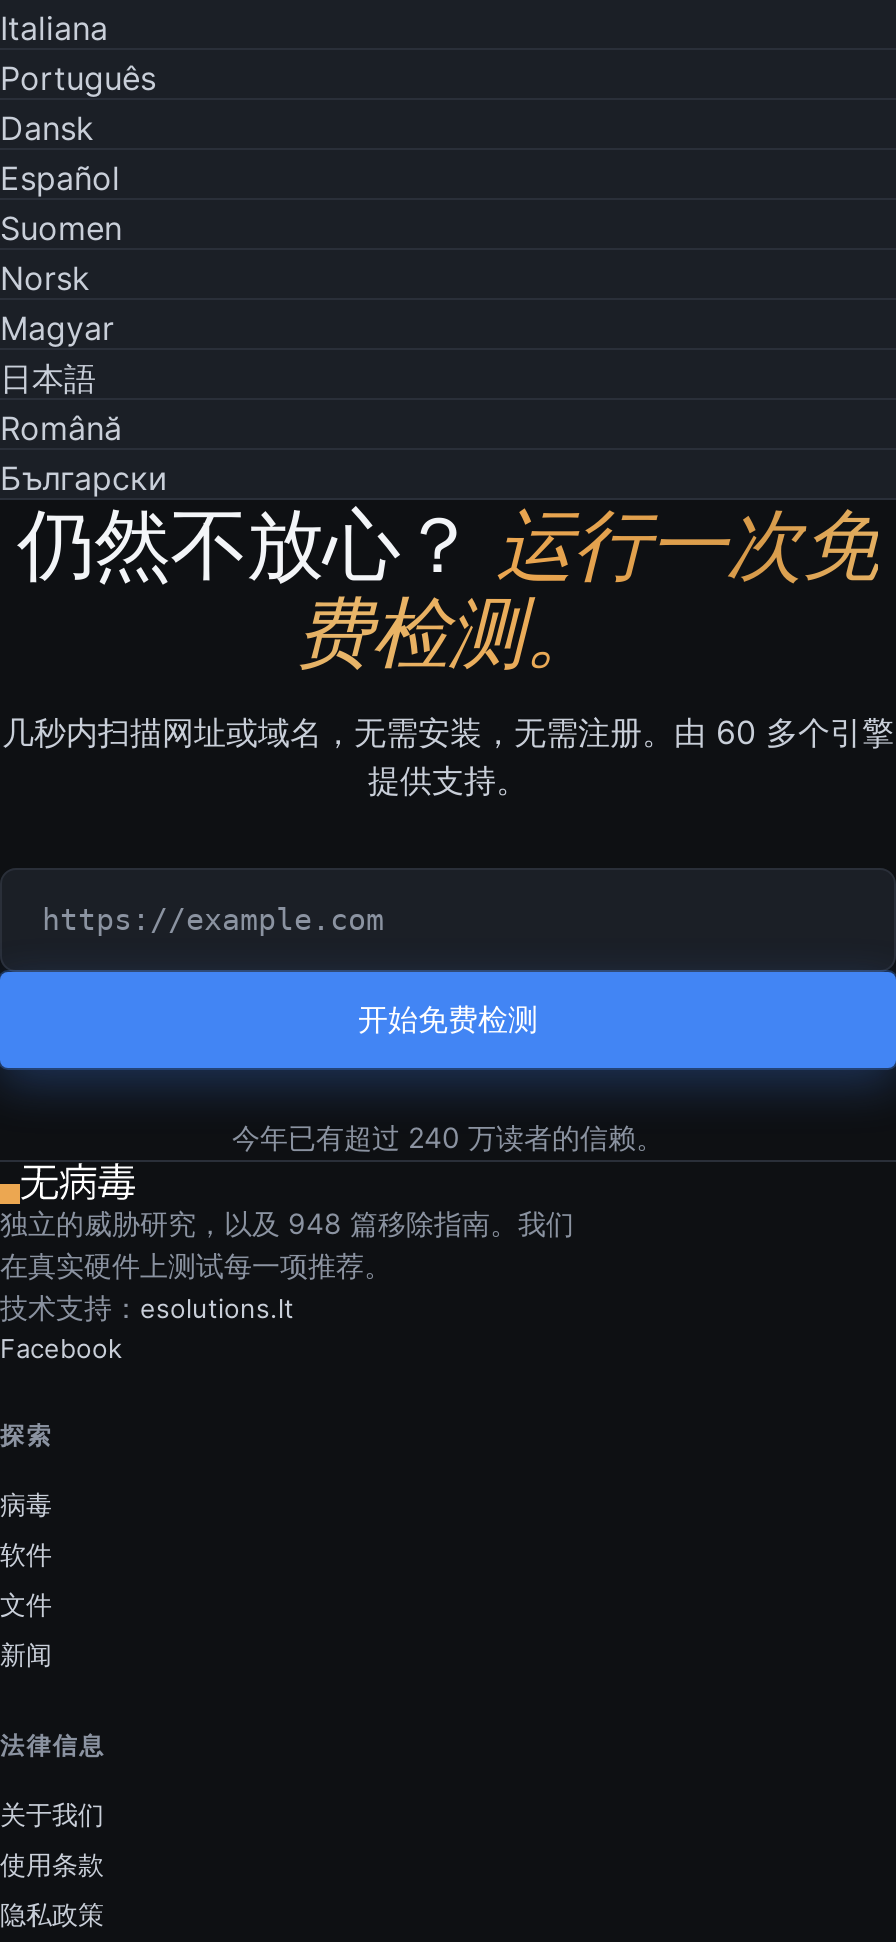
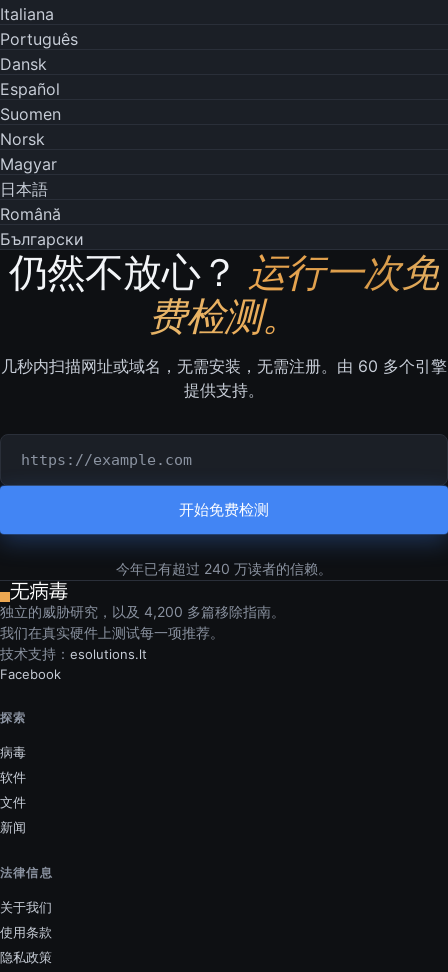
- 独立的威胁研究，以及 948 篇移除指南。我们
- 在真实硬件上测试每一项推荐。
+ 独立的威胁研究，以及 4,200 多篇移除指南。
+ 我们在真实硬件上测试每一项推荐。
